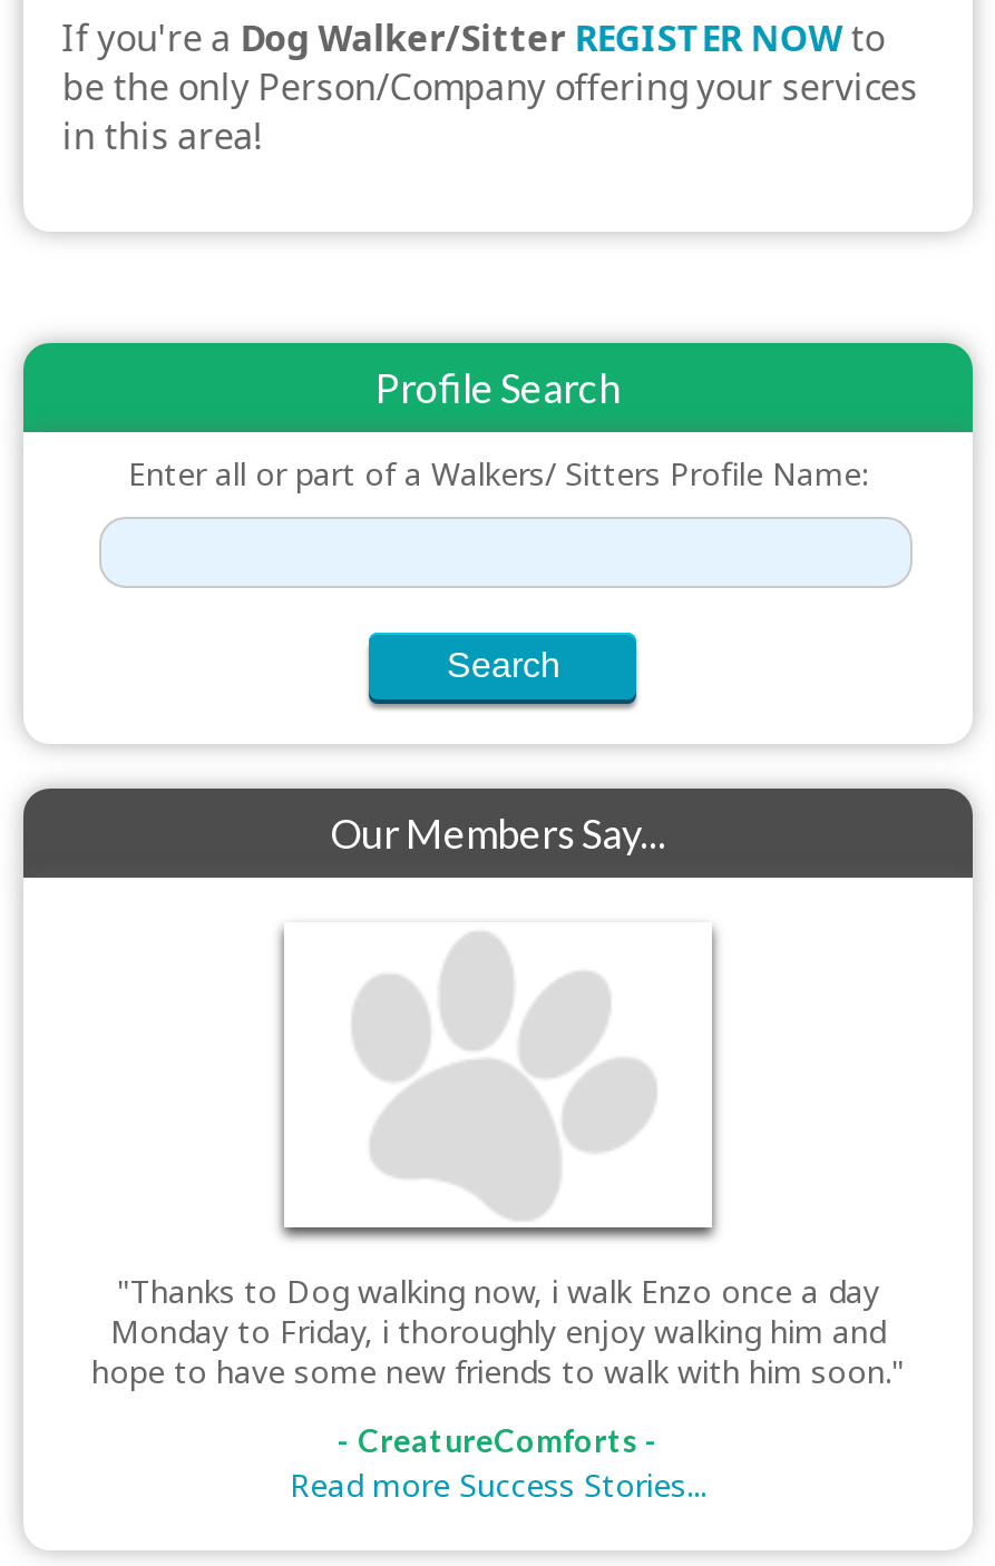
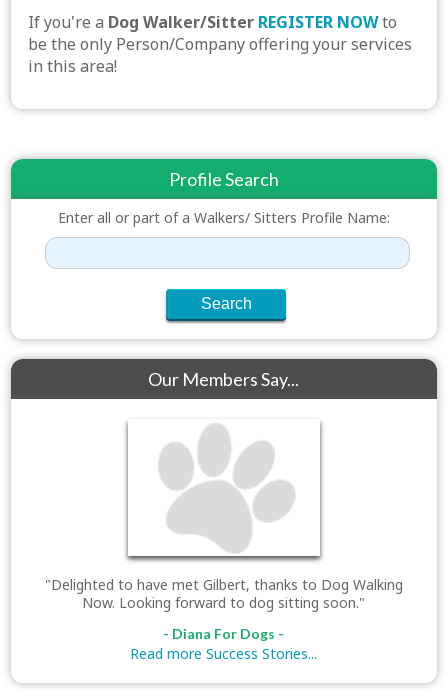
- "Thanks to Dog walking now, i walk Enzo once a day
- Monday to Friday, i thoroughly enjoy walking him and
- hope to have some new friends to walk with him soon."
+ "Delighted to have met Gilbert, thanks to Dog Walking
+ Now. Looking forward to dog sitting soon."

- - CreatureComforts -
+ - Diana For Dogs -
